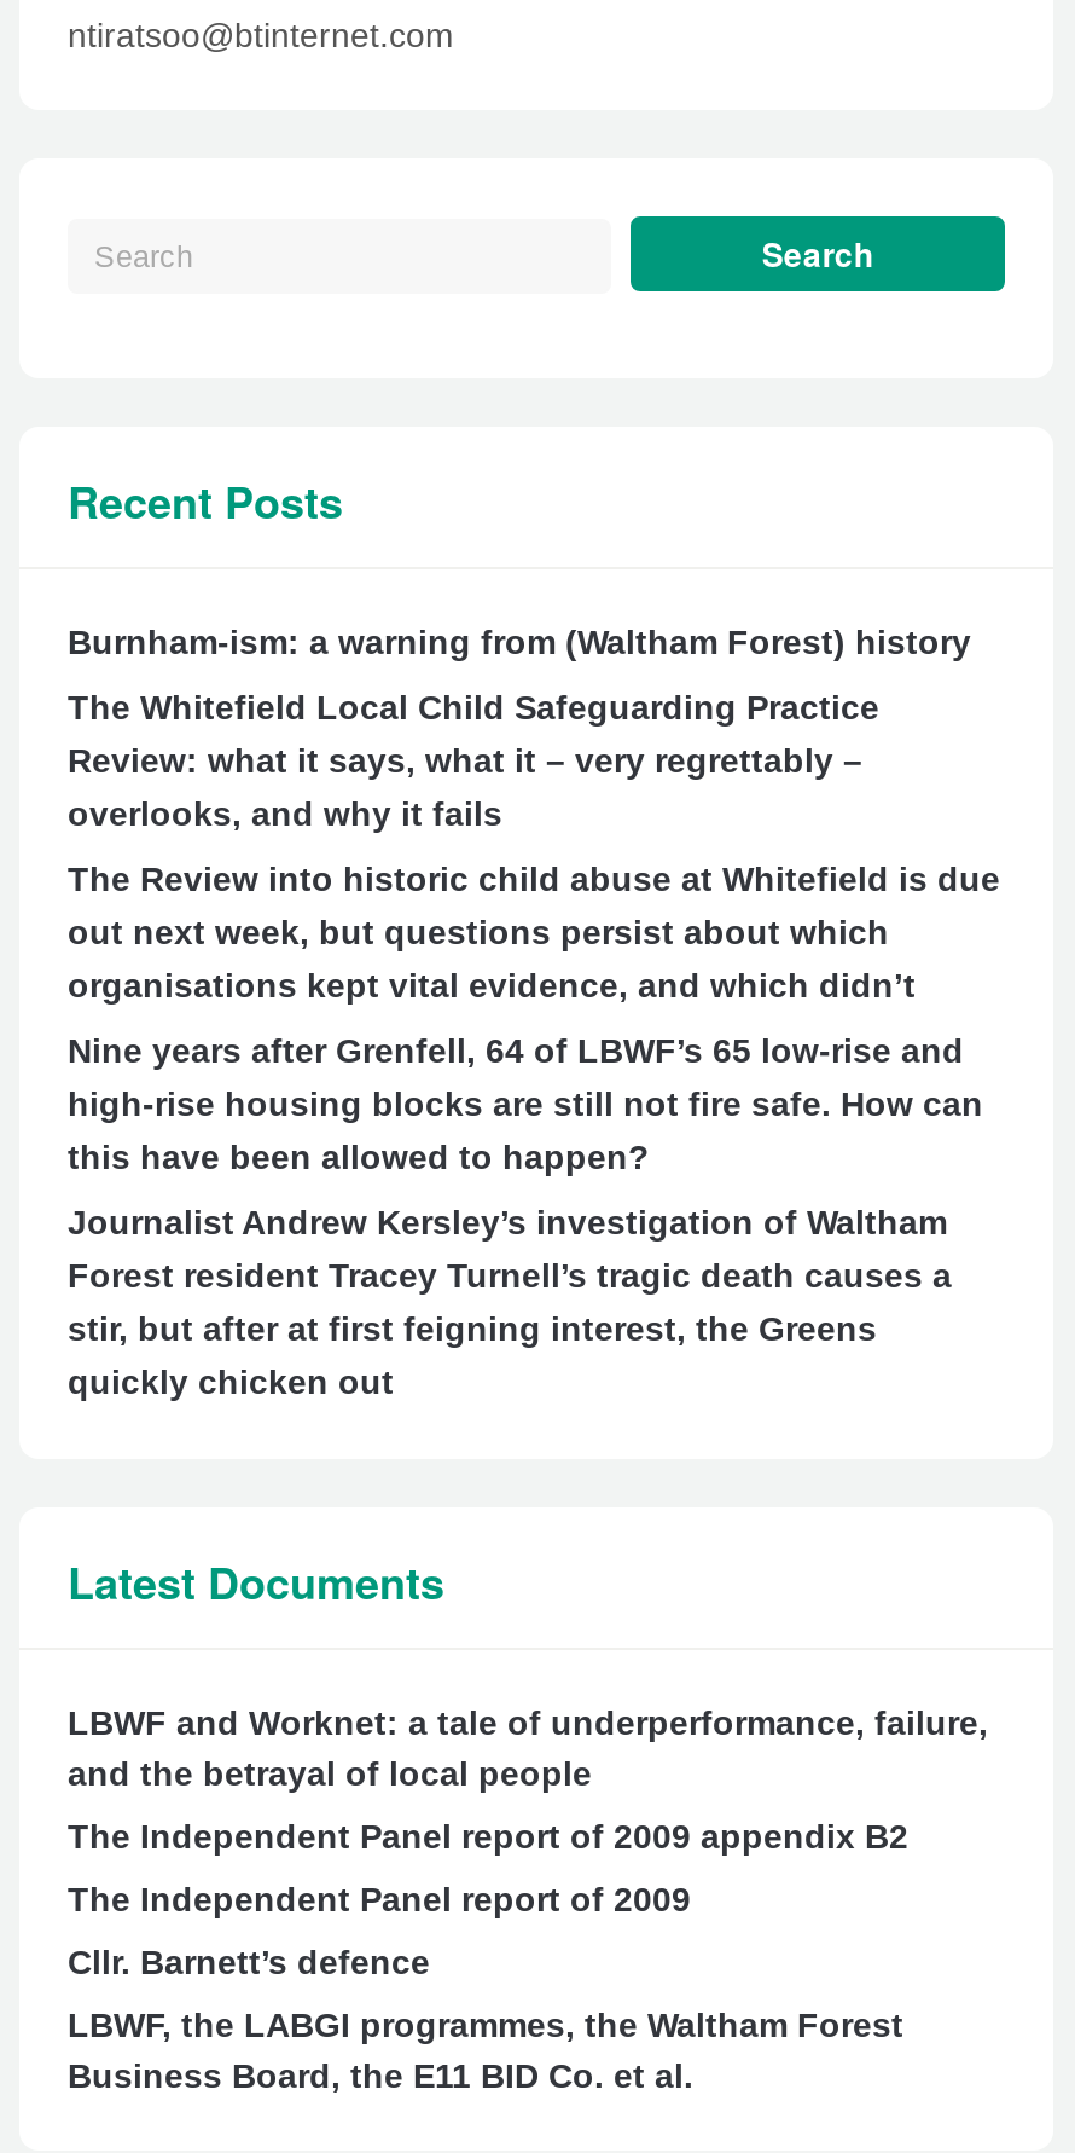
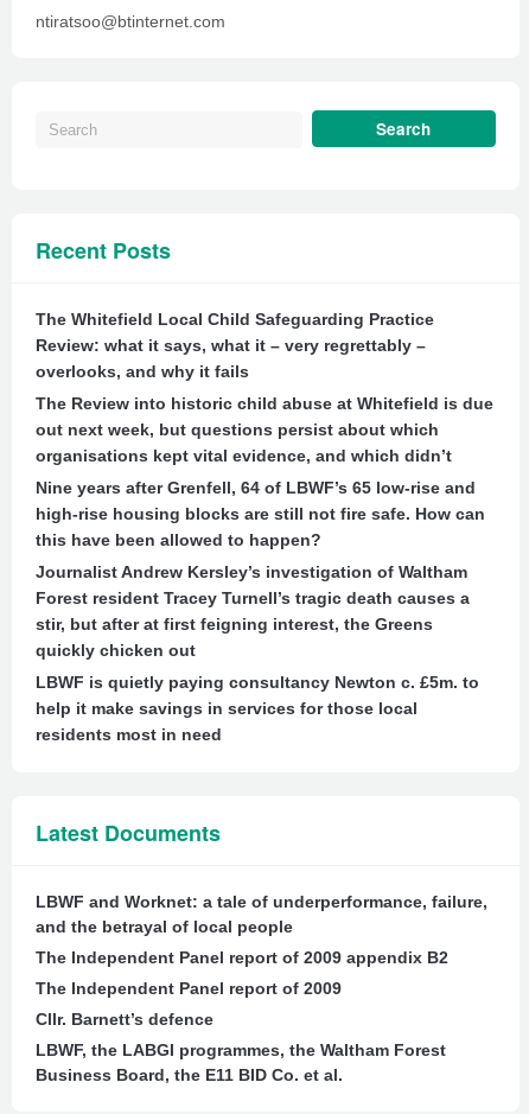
- Burnham-ism: a warning from (Waltham Forest) history

moved up: The Whitefield Local Child Safeguarding Practice | Review: what it says, what it – very regrettably – | overlooks, and why it fails | ... | stir, but after at first feigning interest, the Greens | quickly chicken out

+ LBWF is quietly paying consultancy Newton c. £5m. to
+ help it make savings in services for those local
+ residents most in need
